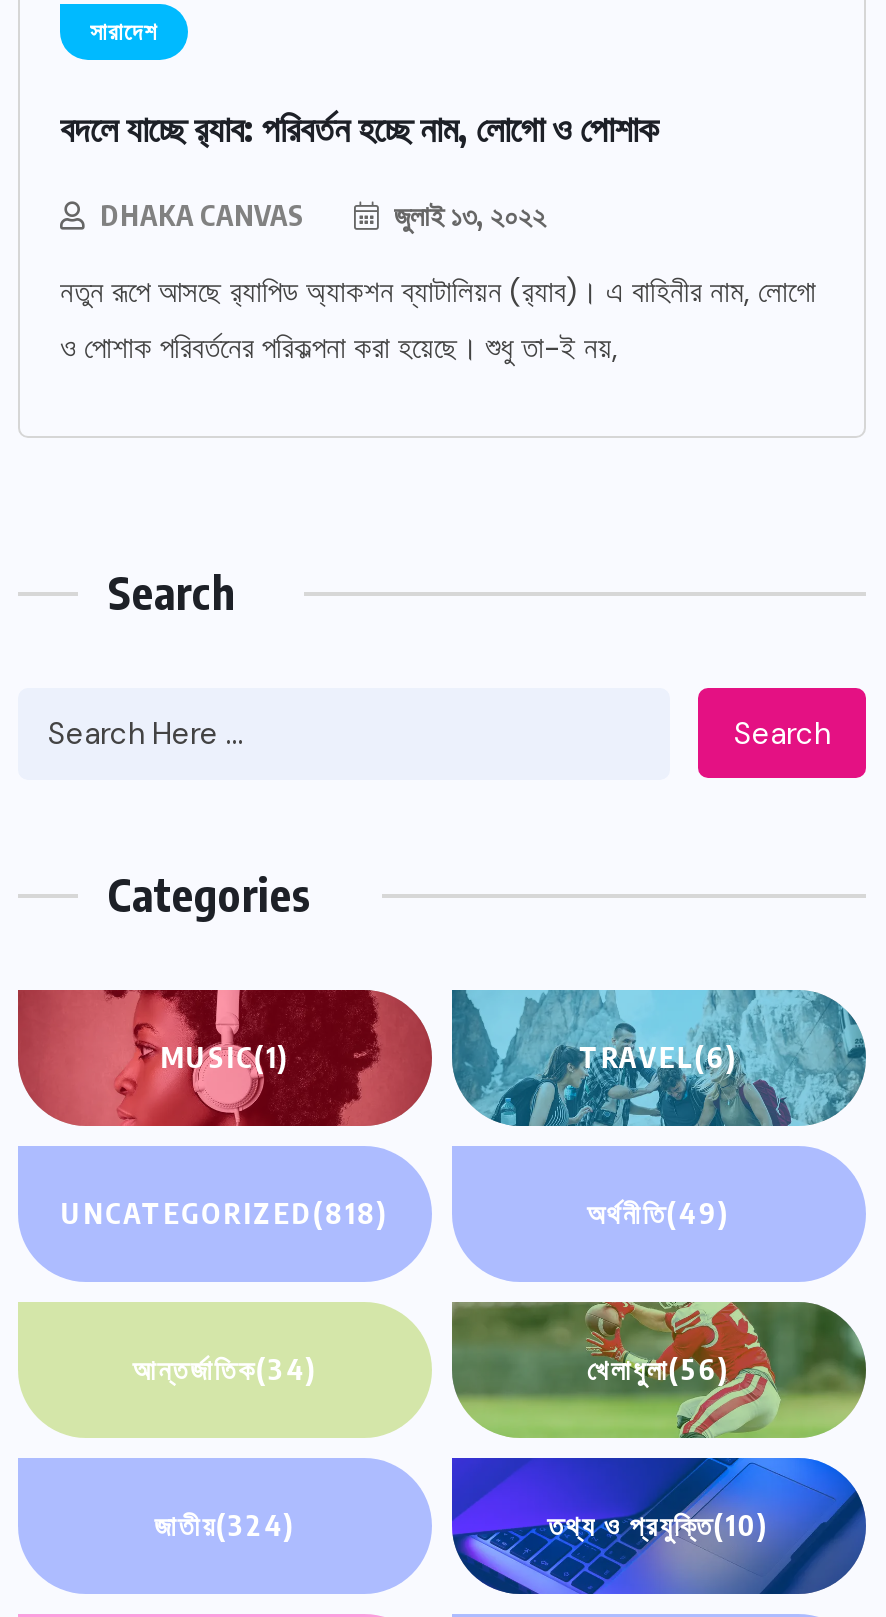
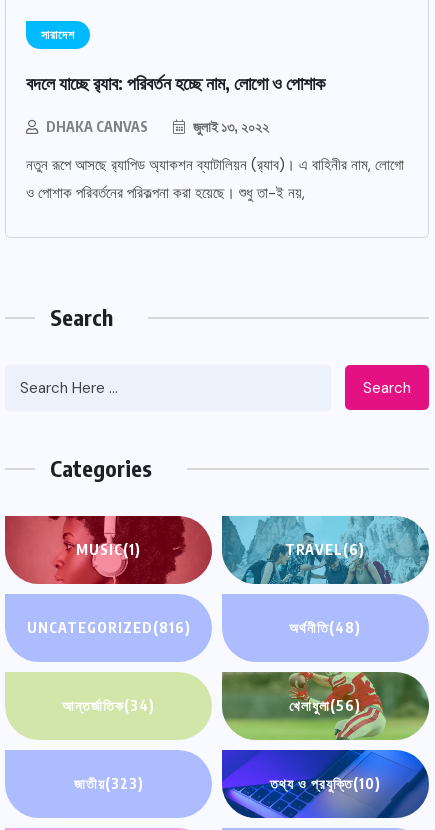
- UNCATEGORIZED(818)
+ UNCATEGORIZED(816)

- অর্থনীতি(49)
+ অর্থনীতি(48)

- জাতীয়(324)
+ জাতীয়(323)
